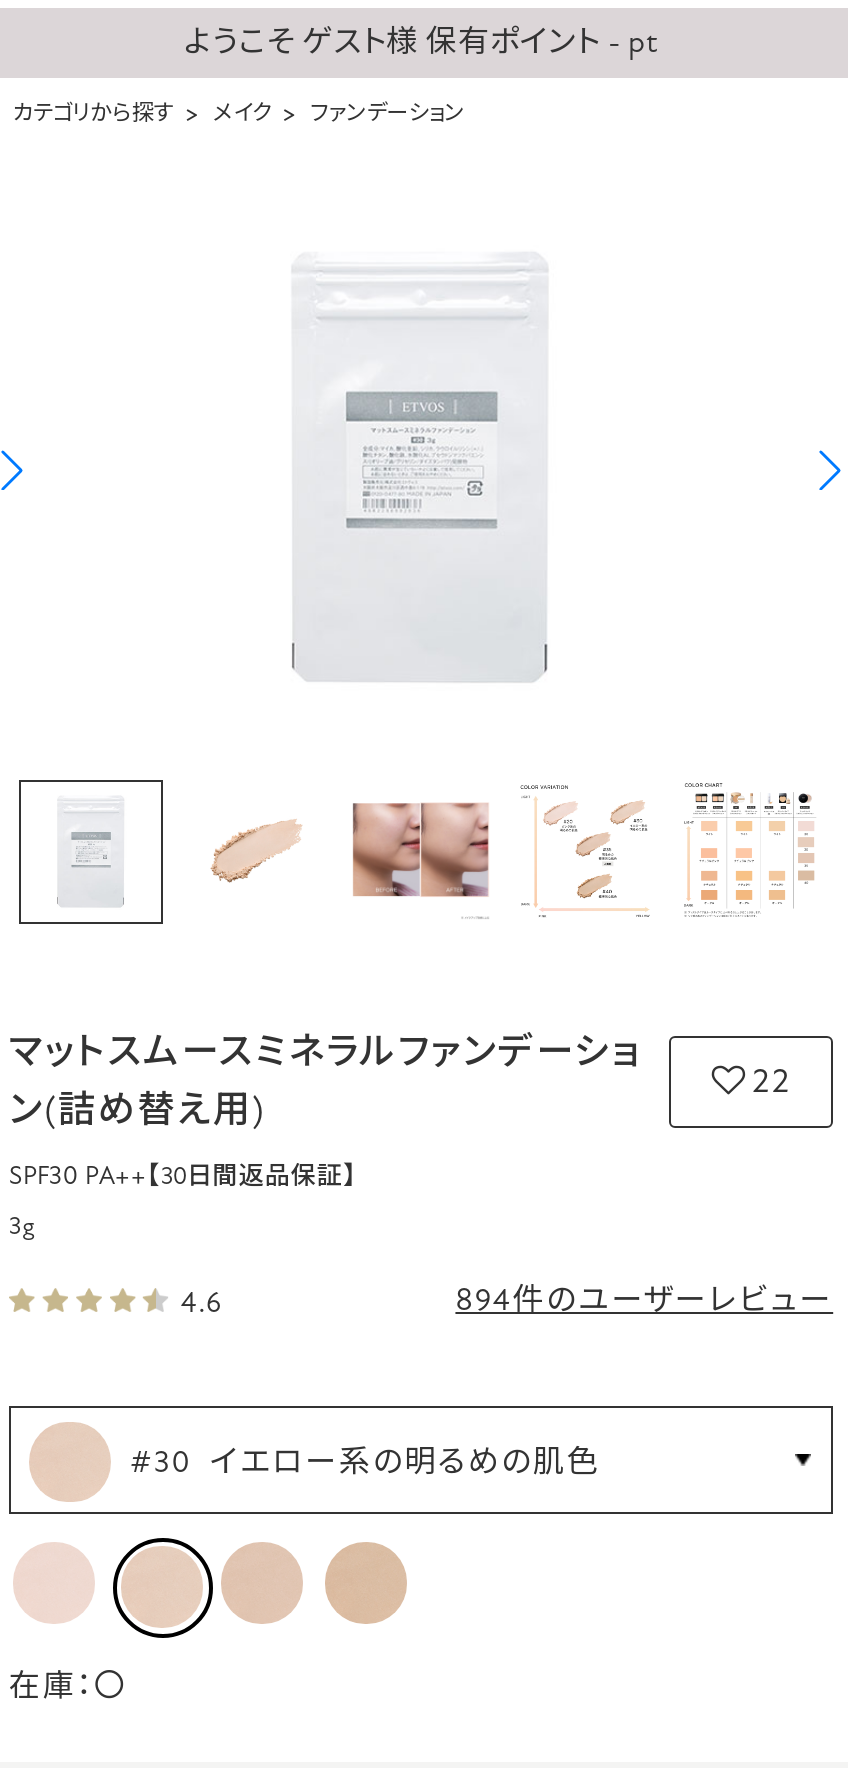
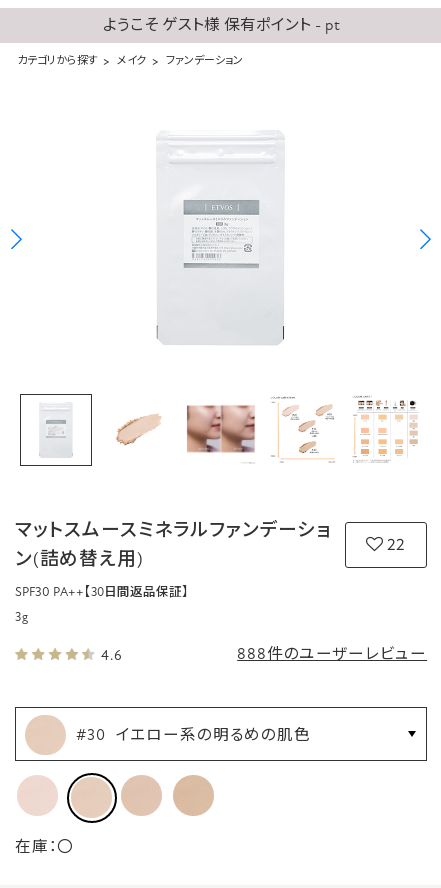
- 894件のユーザーレビュー
+ 888件のユーザーレビュー
